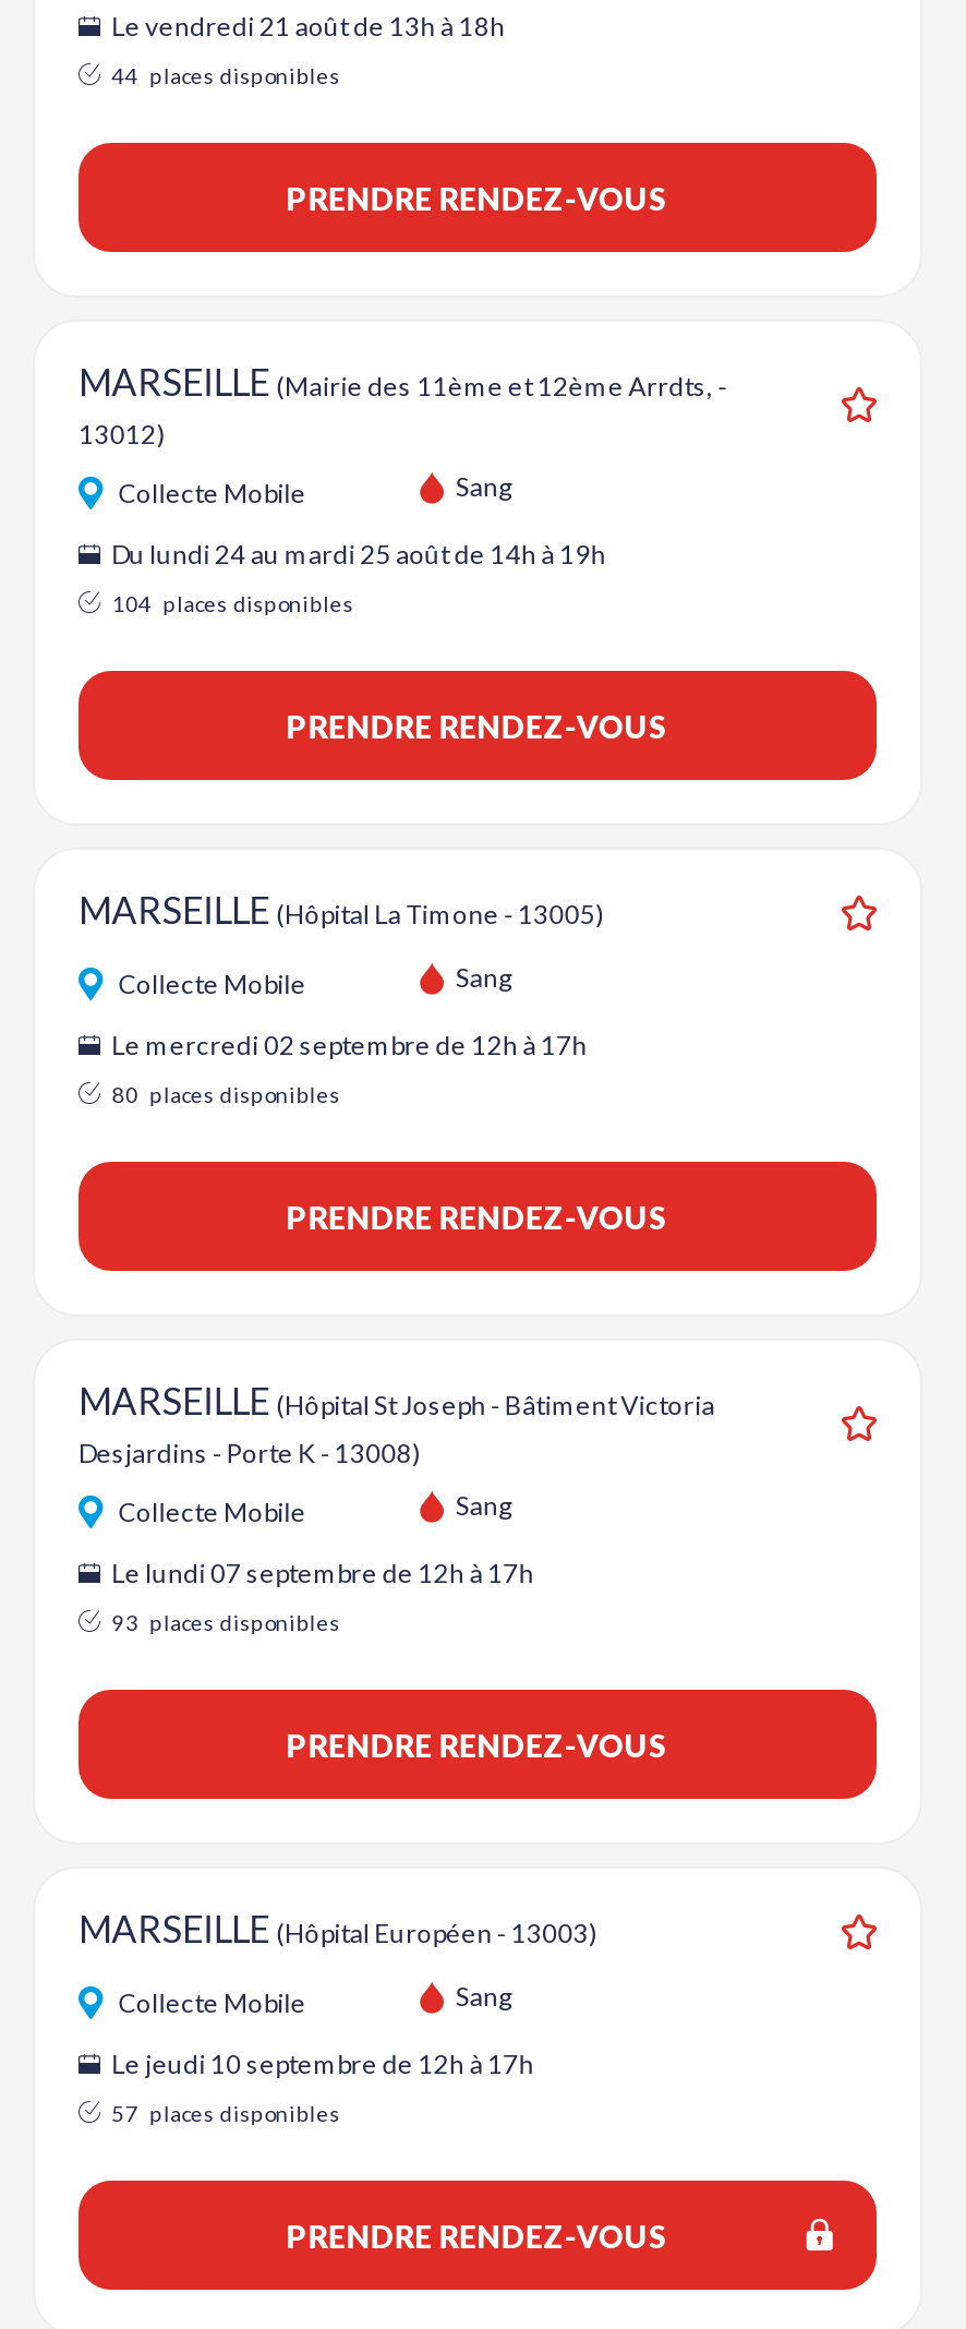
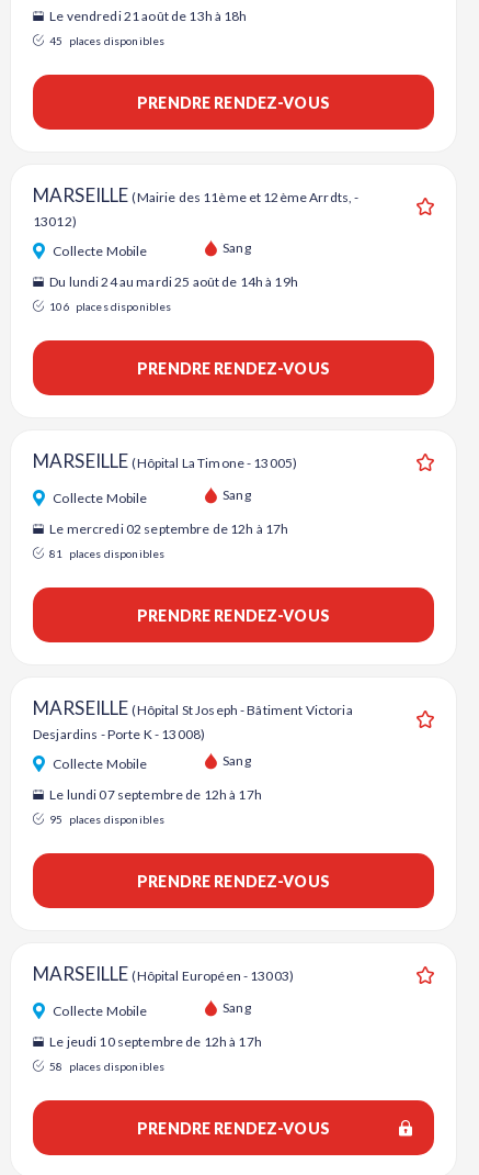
- 44 places disponibles
+ 45 places disponibles

- 104 places disponibles
+ 106 places disponibles

- 80 places disponibles
+ 81 places disponibles

- 93 places disponibles
+ 95 places disponibles

- 57 places disponibles
+ 58 places disponibles
